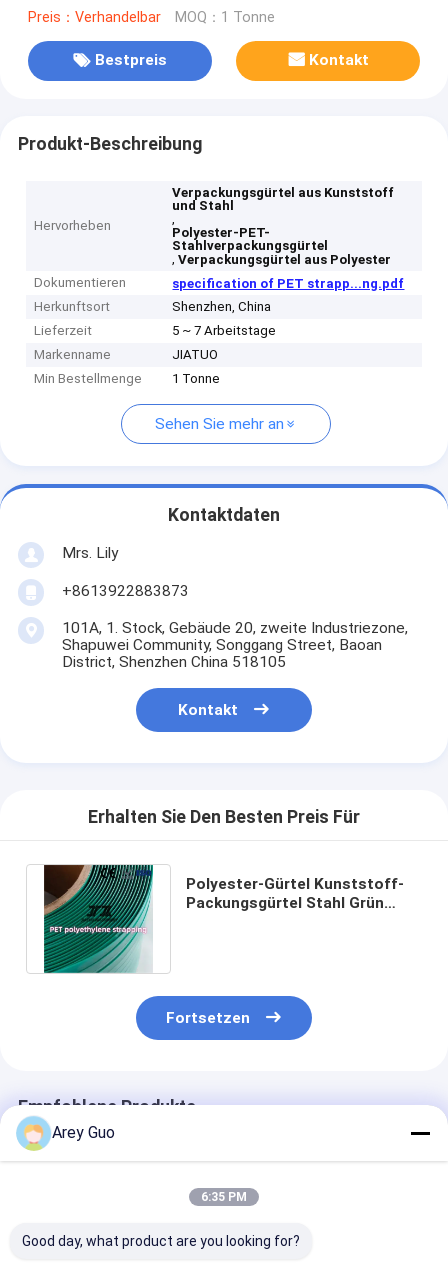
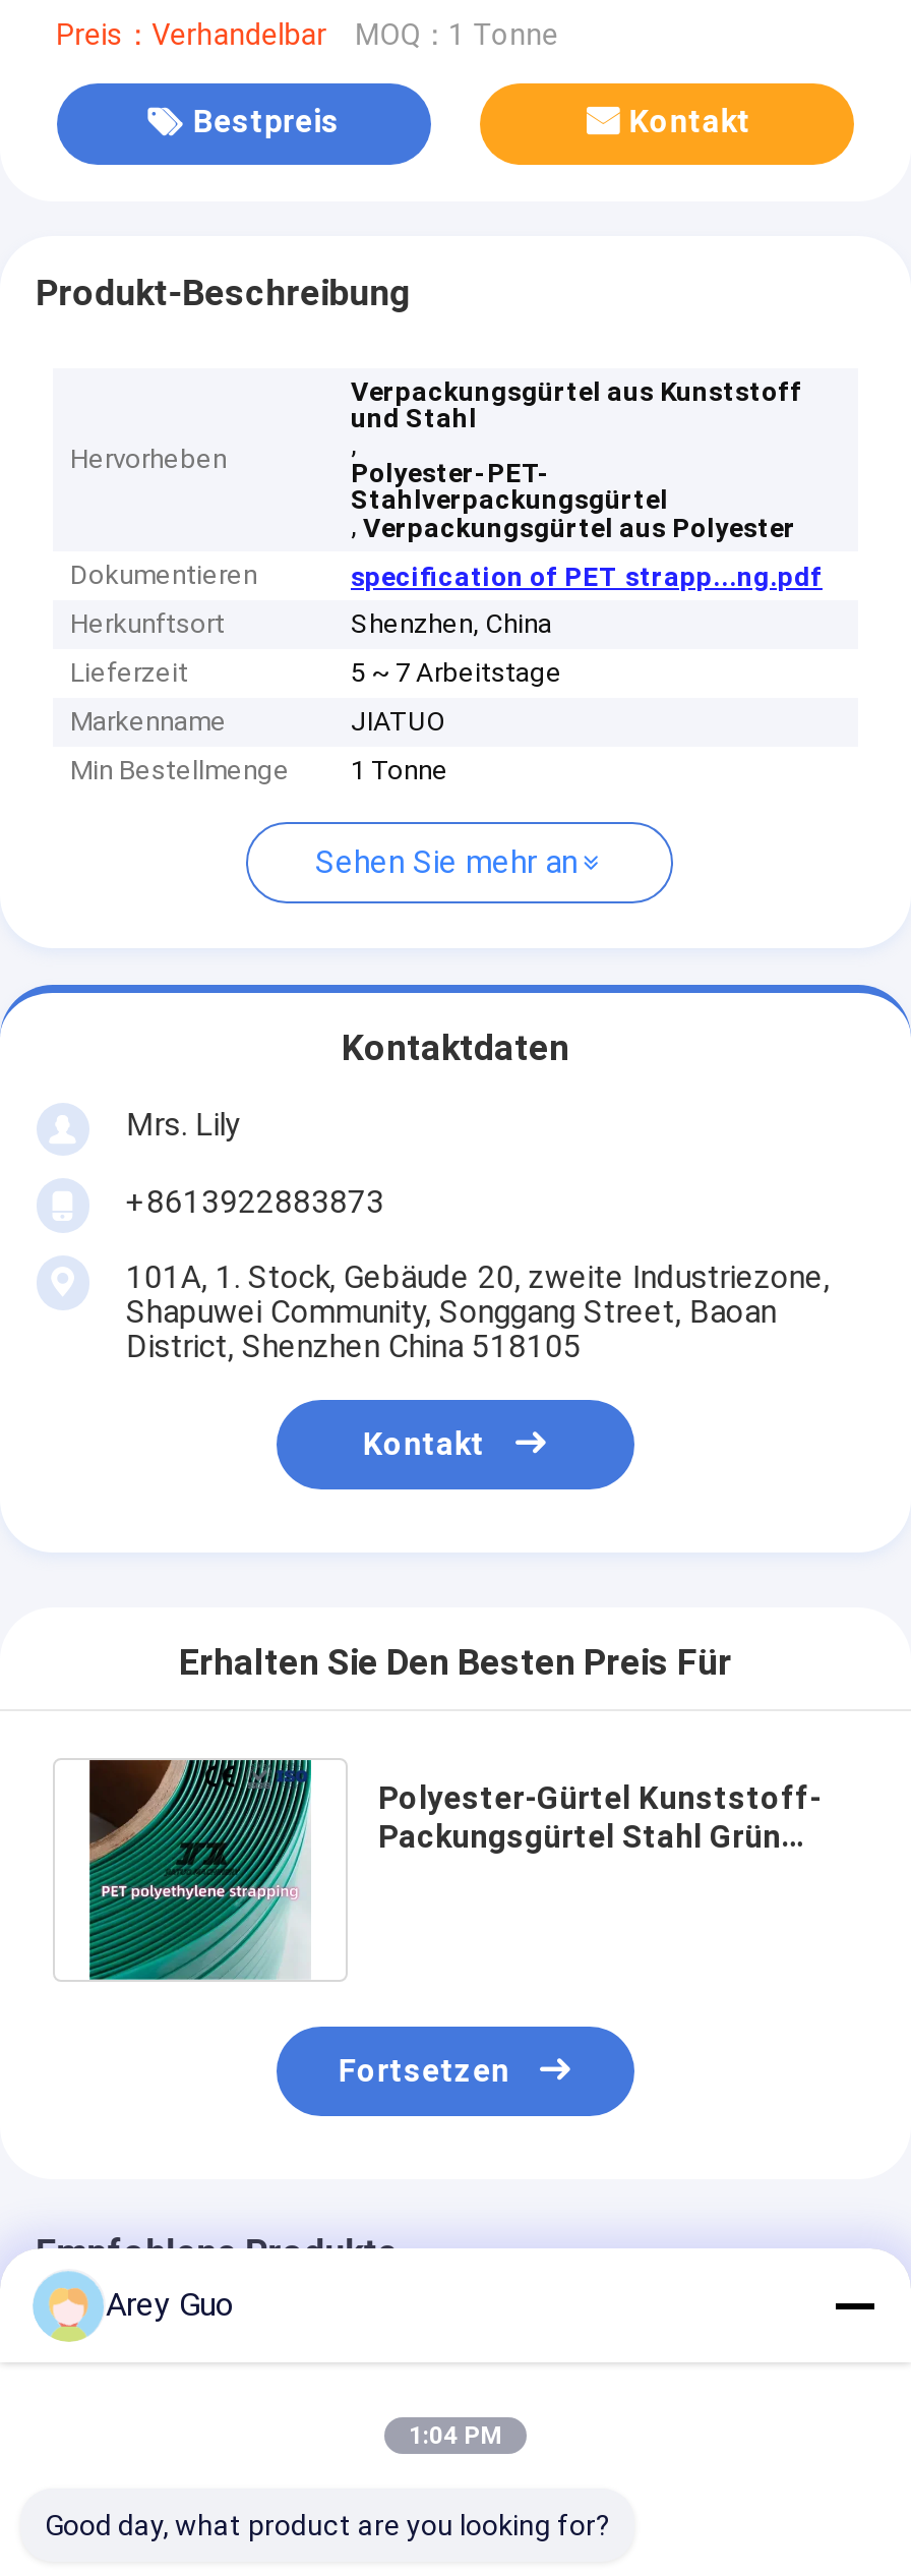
- 6:35 PM
+ 1:04 PM
